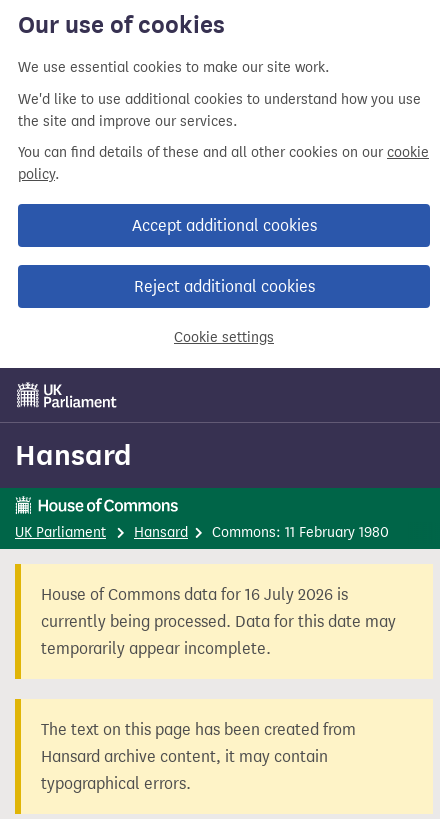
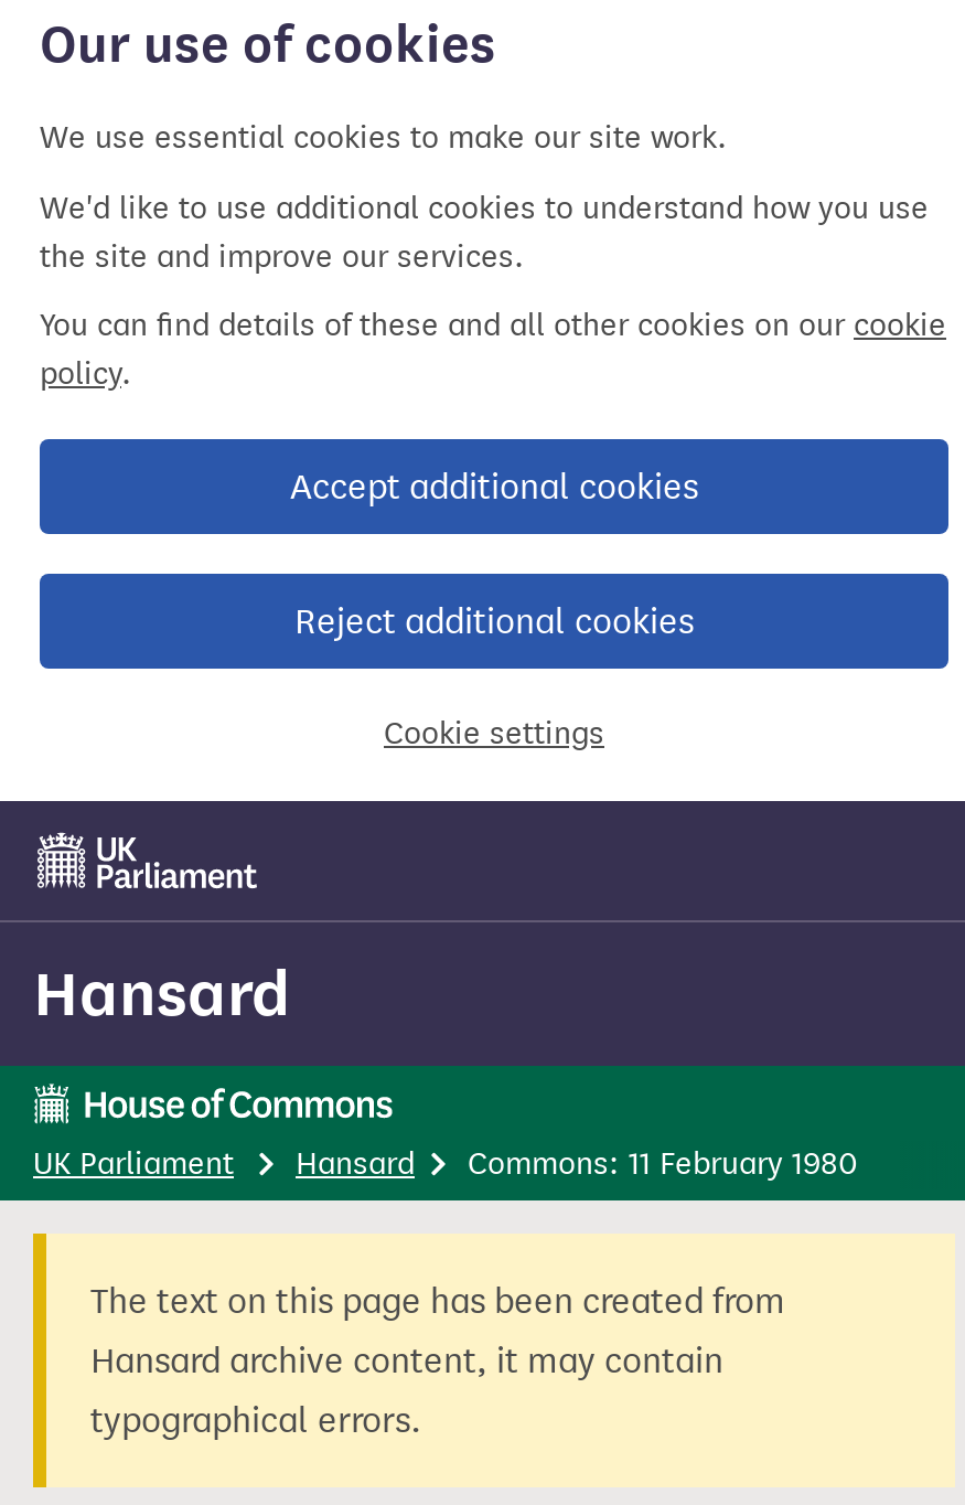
- House of Commons data for 16 July 2026 is
- currently being processed. Data for this date may
- temporarily appear incomplete.
